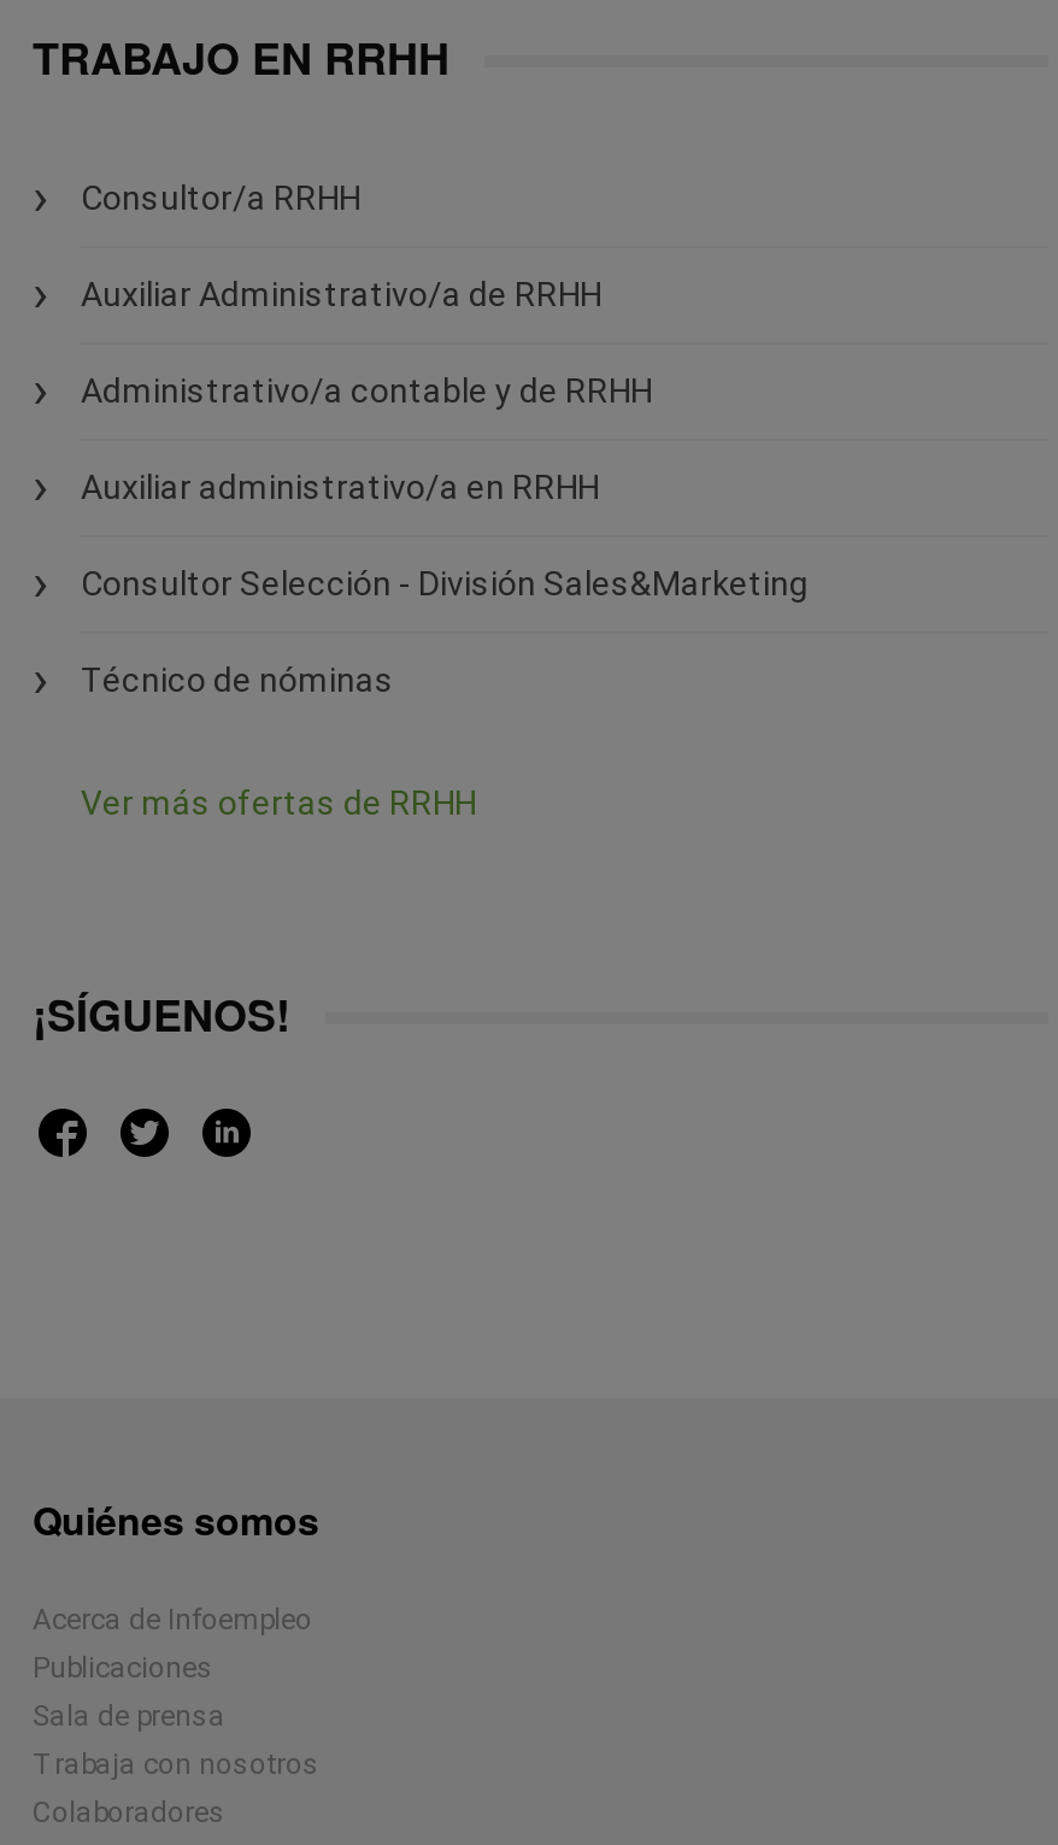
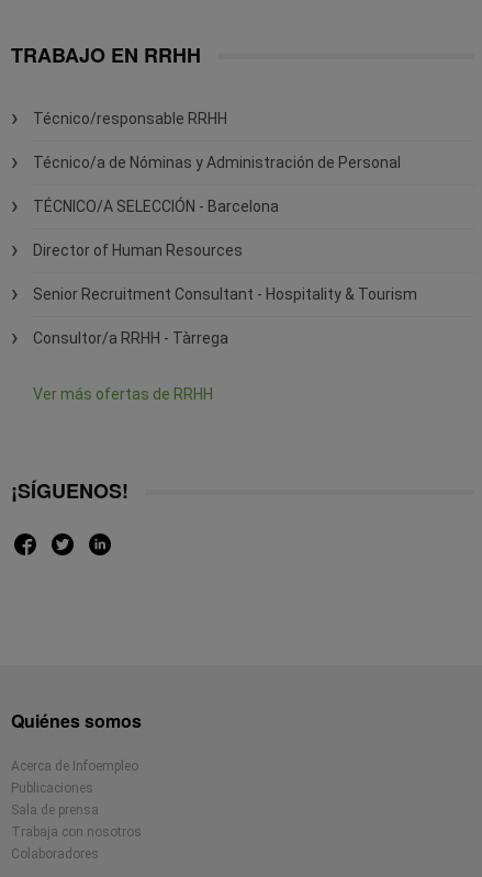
- Consultor/a RRHH
+ Técnico/responsable RRHH

- Auxiliar Administrativo/a de RRHH
+ Técnico/a de Nóminas y Administración de Personal

- Administrativo/a contable y de RRHH
+ TÉCNICO/A SELECCIÓN - Barcelona

- Auxiliar administrativo/a en RRHH
+ Director of Human Resources

- Consultor Selección - División Sales&Marketing
+ Senior Recruitment Consultant - Hospitality & Tourism

- Técnico de nóminas
+ Consultor/a RRHH - Tàrrega
